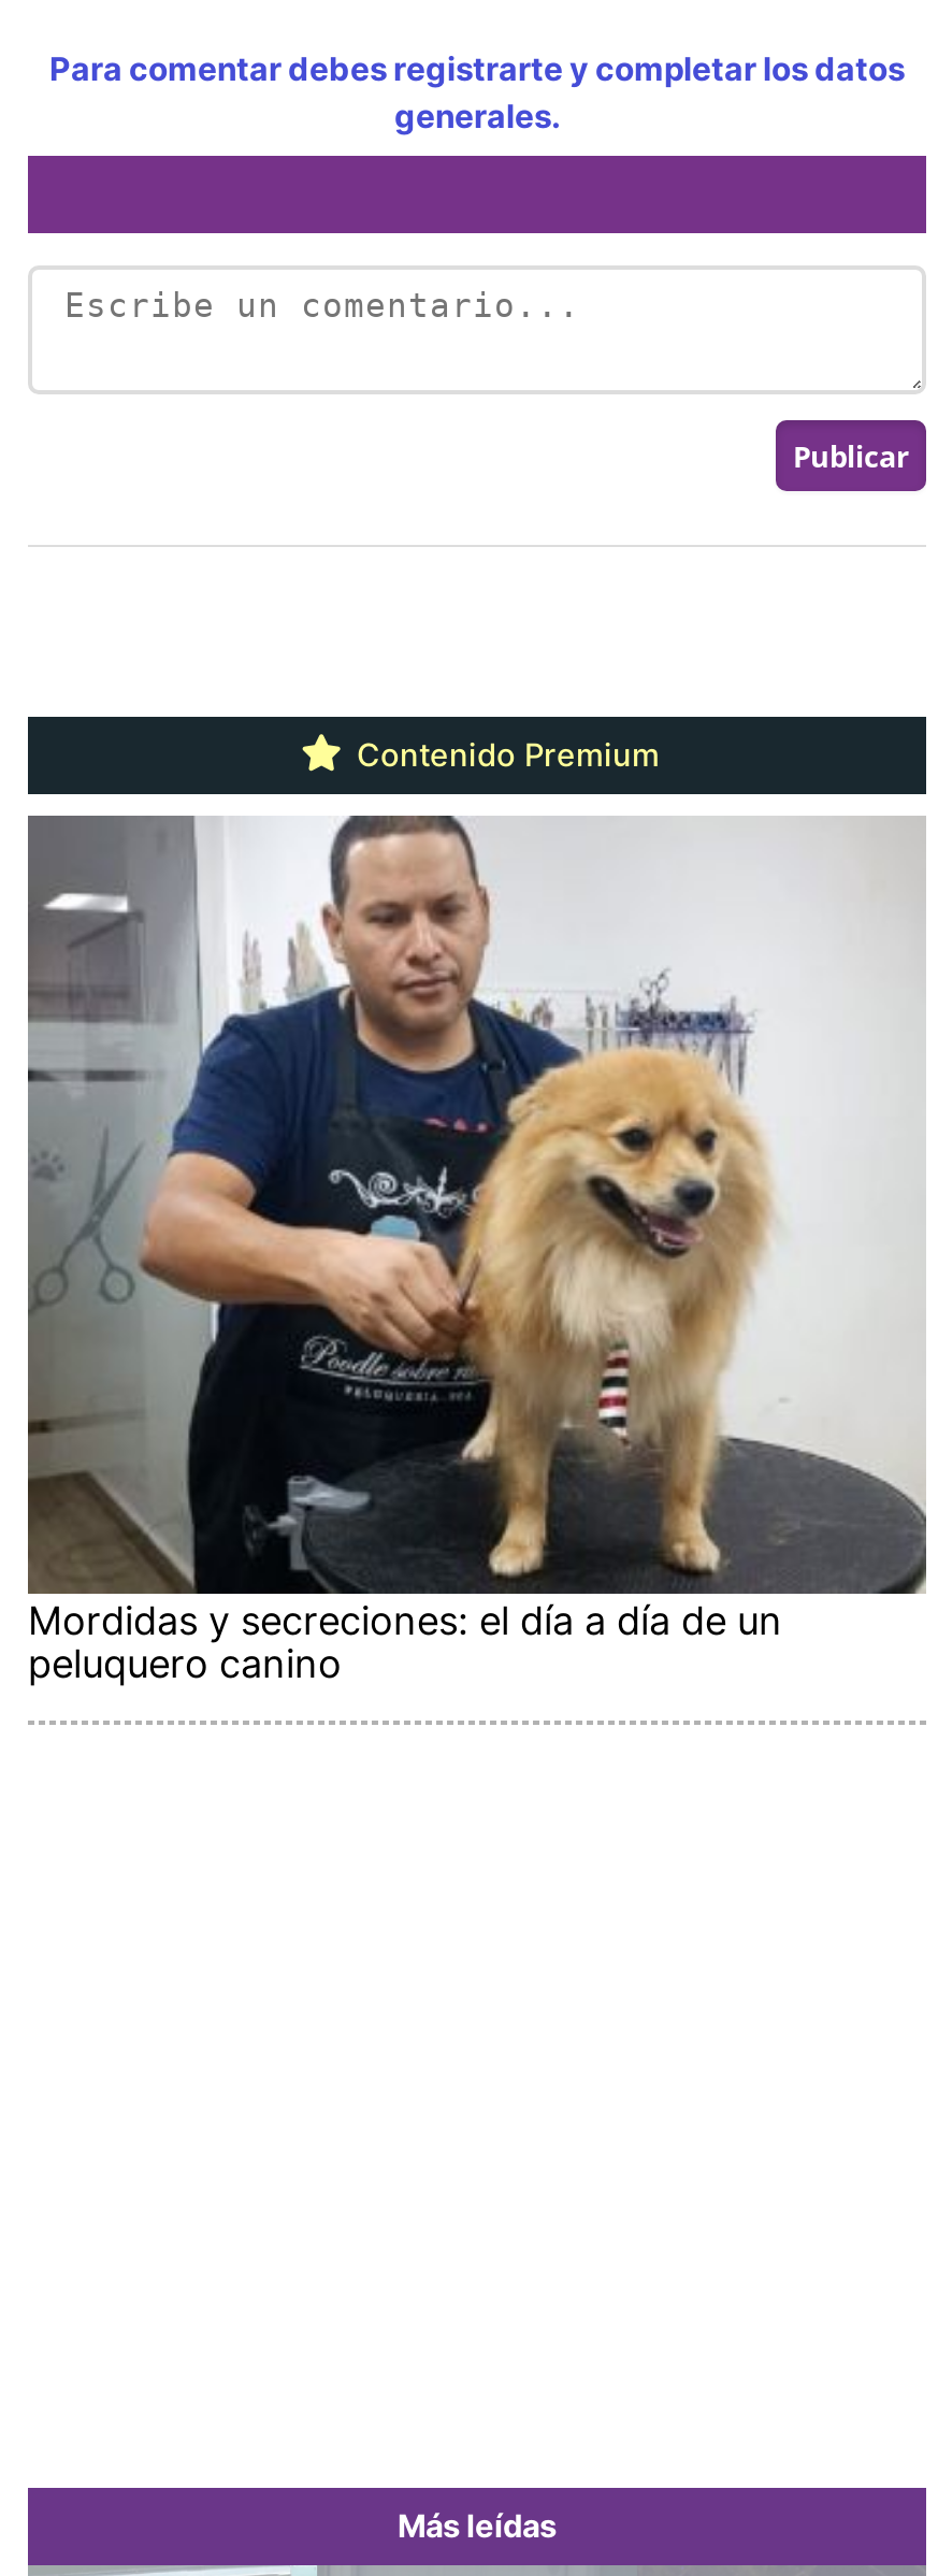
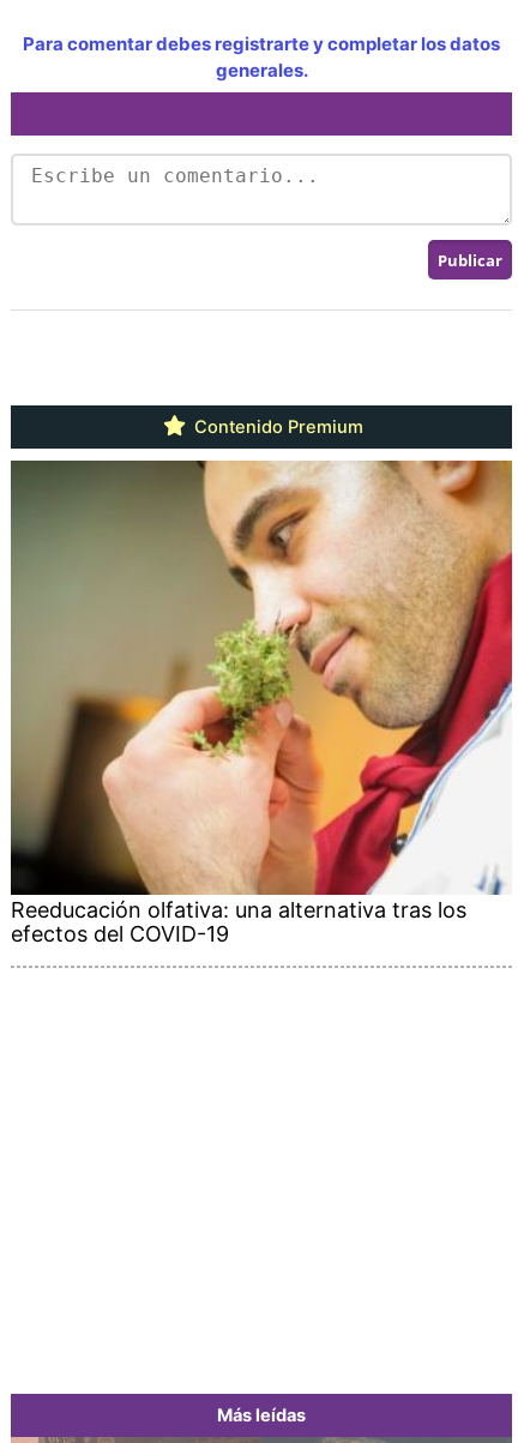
- [image]
- Mordidas y secreciones: el día a día de un
- peluquero canino
+ [image]
+ Reeducación olfativa: una alternativa tras los
+ efectos del COVID-19
